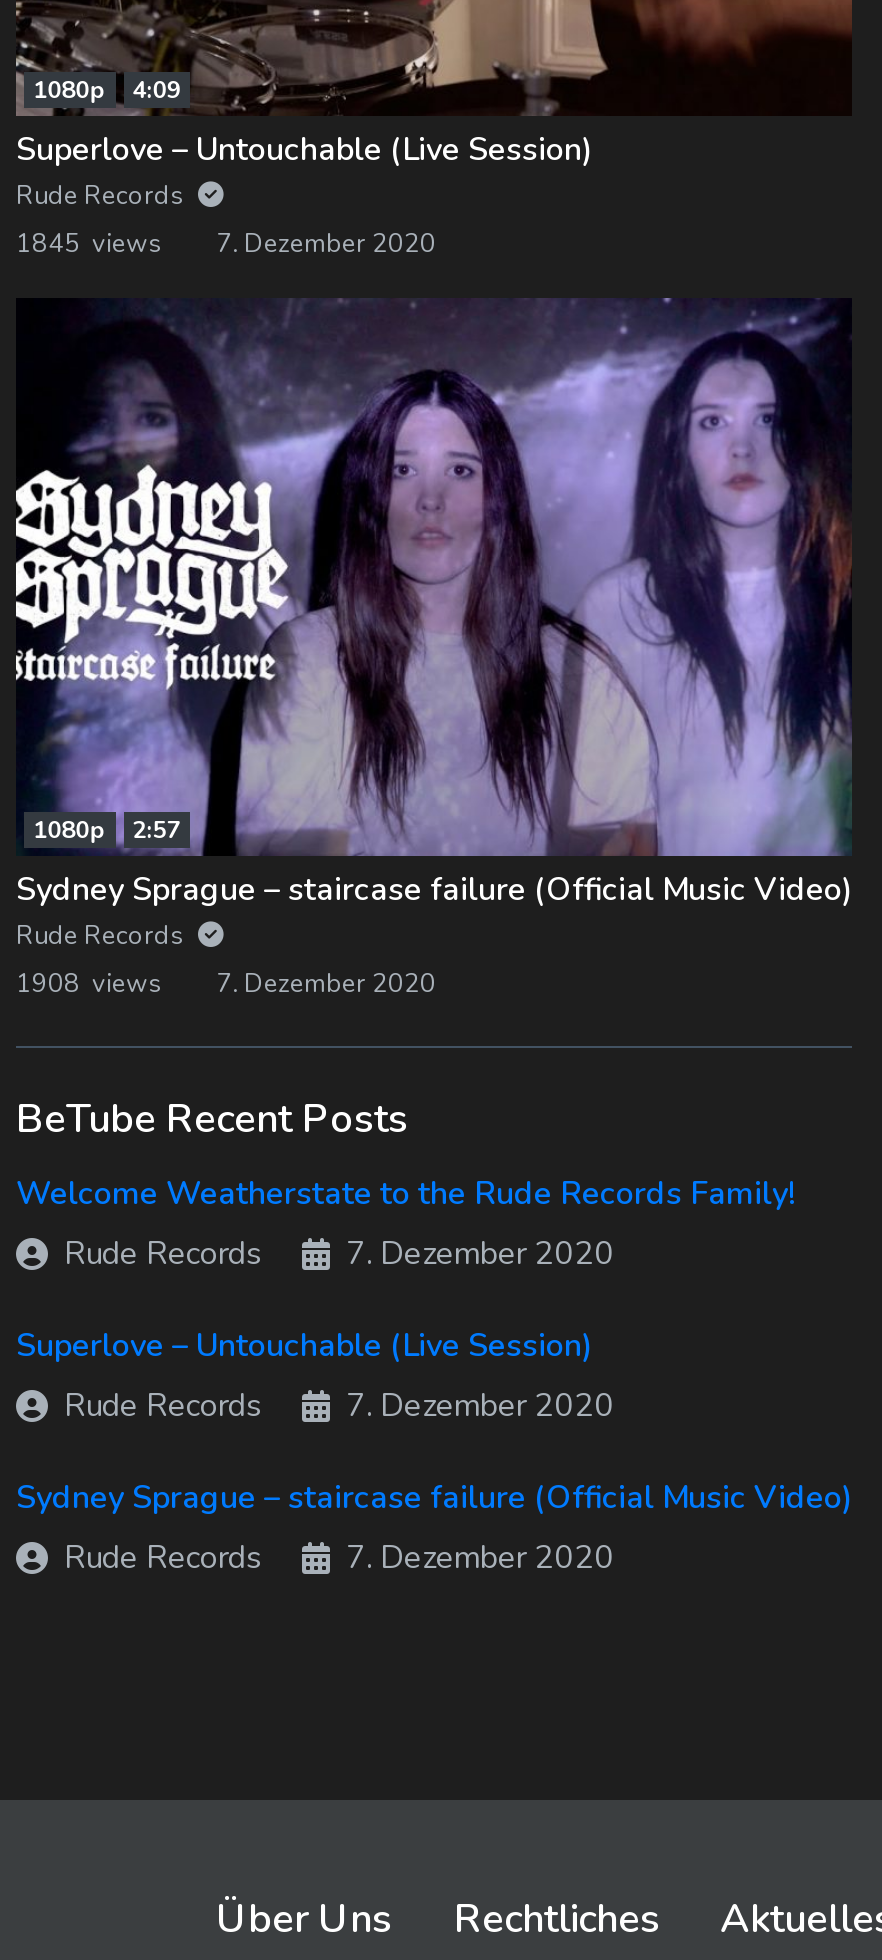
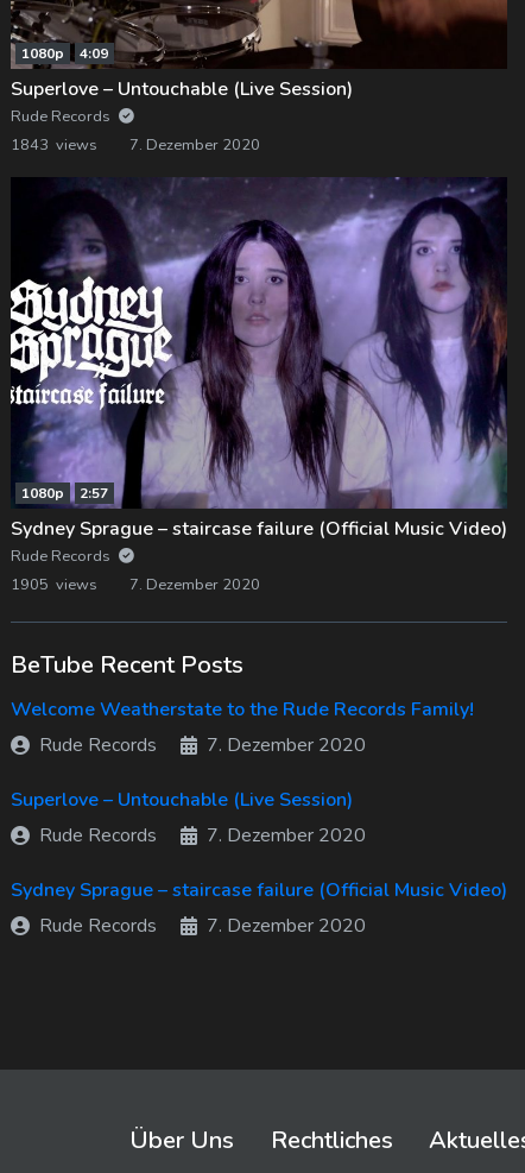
- 1845 views 7. Dezember 2020
+ 1843 views 7. Dezember 2020

- 1908 views 7. Dezember 2020
+ 1905 views 7. Dezember 2020
